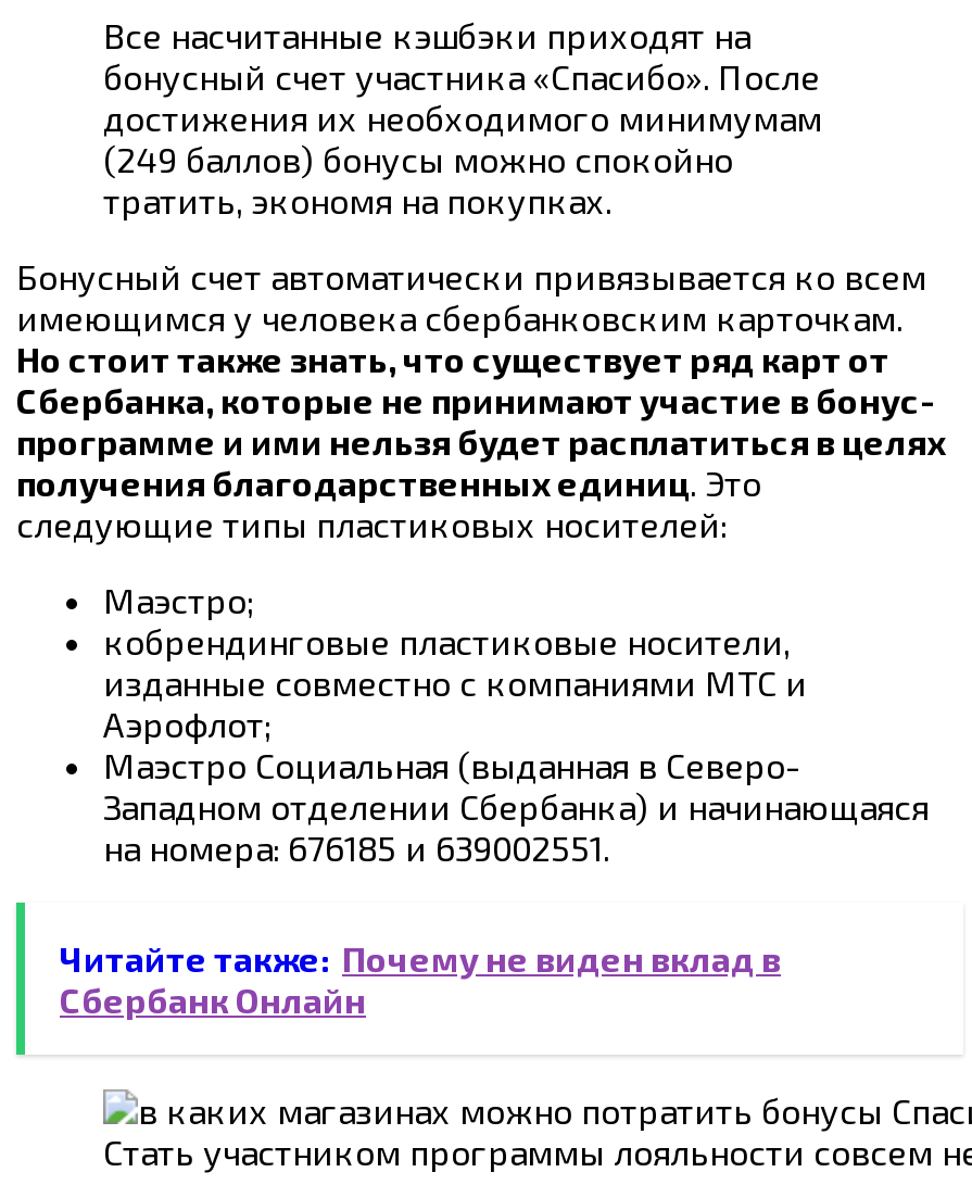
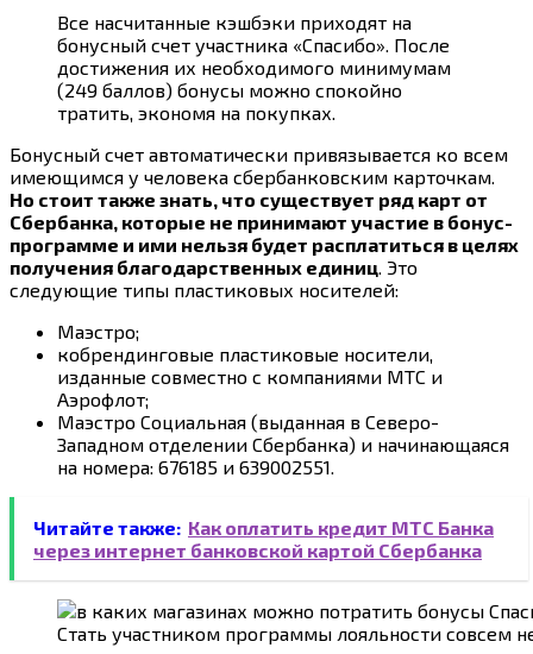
- Читайте также: Почему не виден вклад в
- Сбербанк Онлайн
+ Читайте также: Как оплатить кредит МТС Банка
+ через интернет банковской картой Сбербанка
